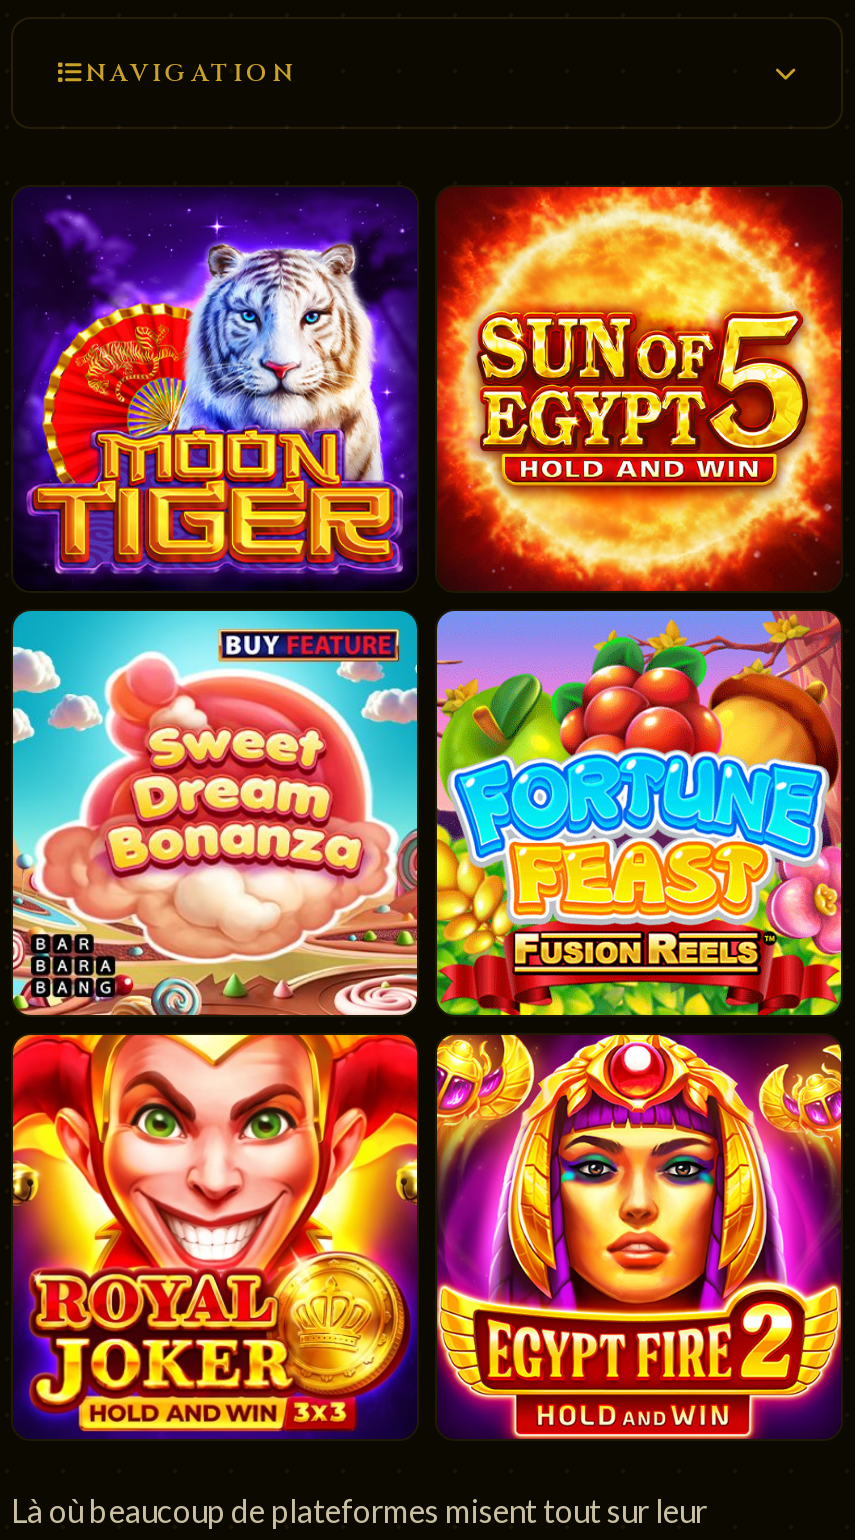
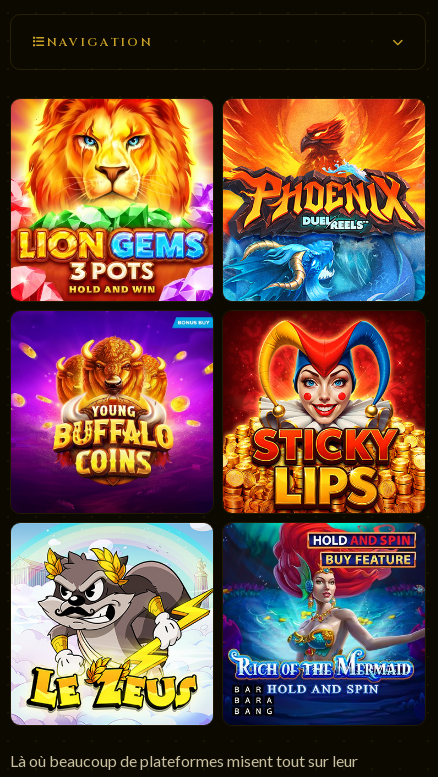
- [image]
+ [image]

- [image]
+ [image]

- [image]
+ [image]

- [image]
+ [image]

- [image]
+ [image]

- [image]
+ [image]
